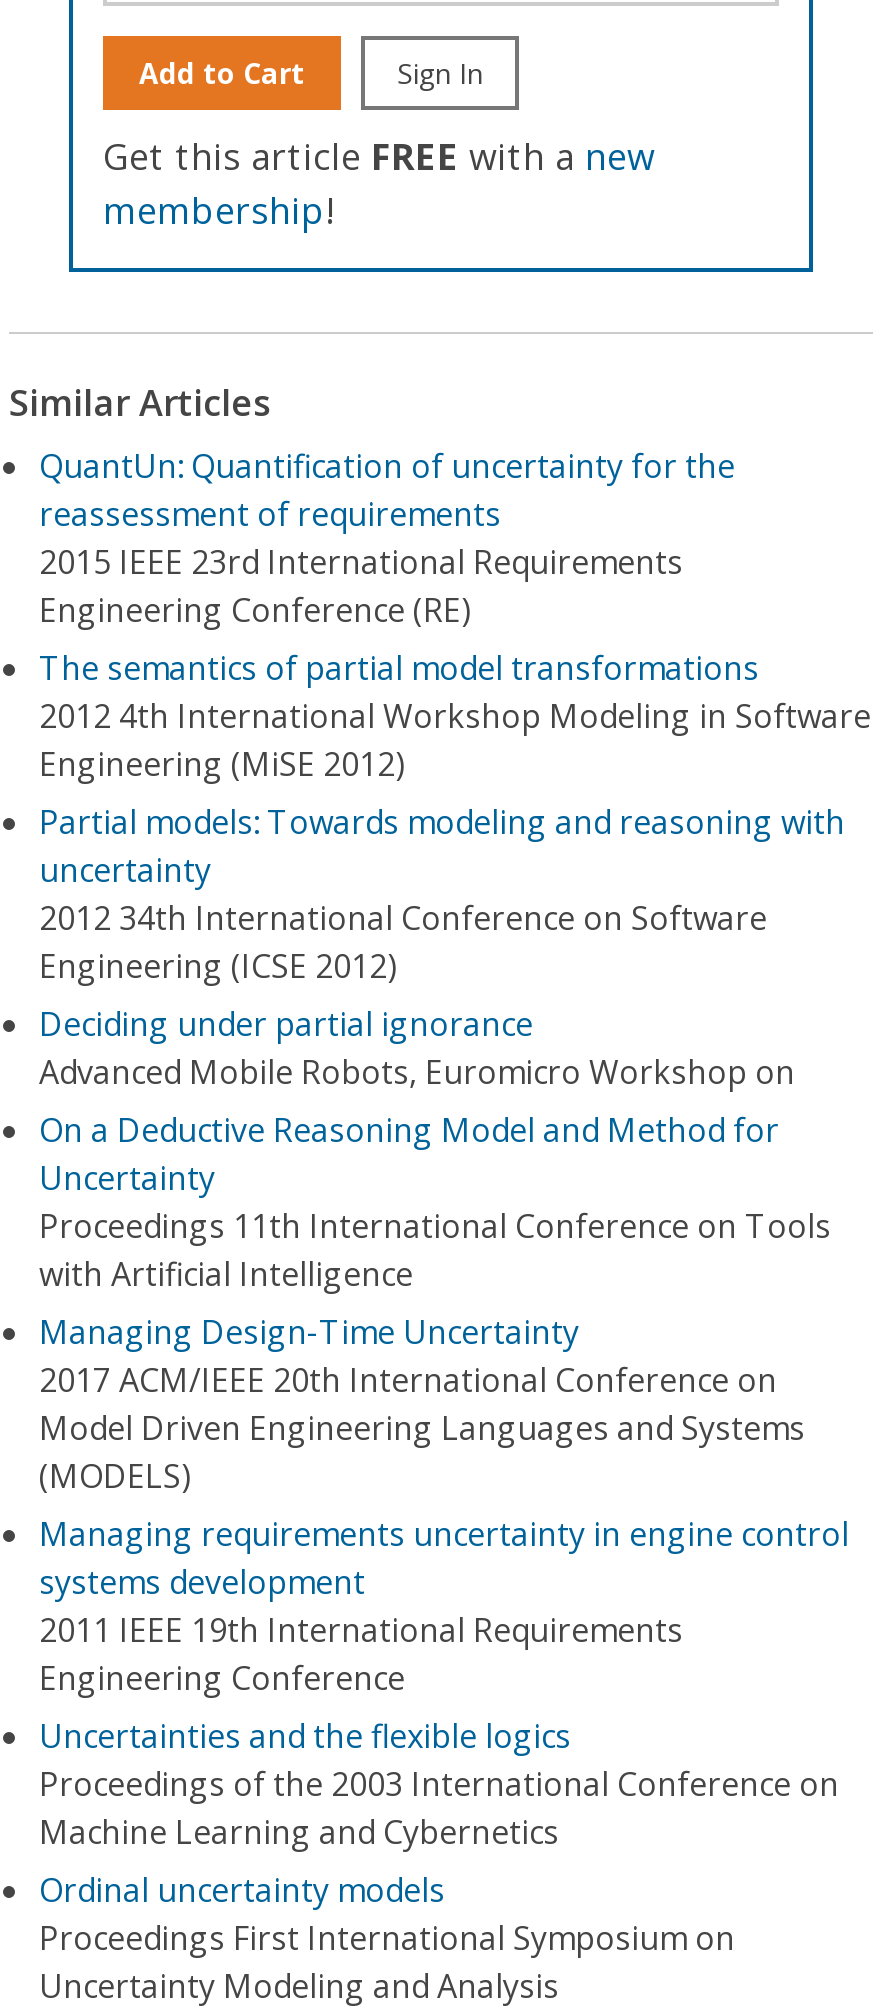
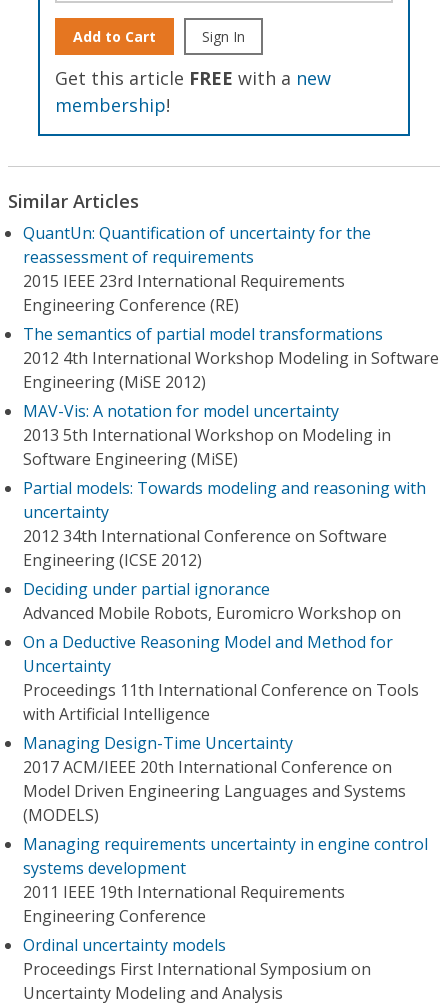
+ MAV-Vis: A notation for model uncertainty
+ 2013 5th International Workshop on Modeling in
+ Software Engineering (MiSE)

moved down: Partial models: Towards modeling and reasoning with | uncertainty | 2012 34th International Conference on Software | ... | 2011 IEEE 19th International Requirements | Engineering Conference

- Uncertainties and the flexible logics
- Proceedings of the 2003 International Conference on
- Machine Learning and Cybernetics
